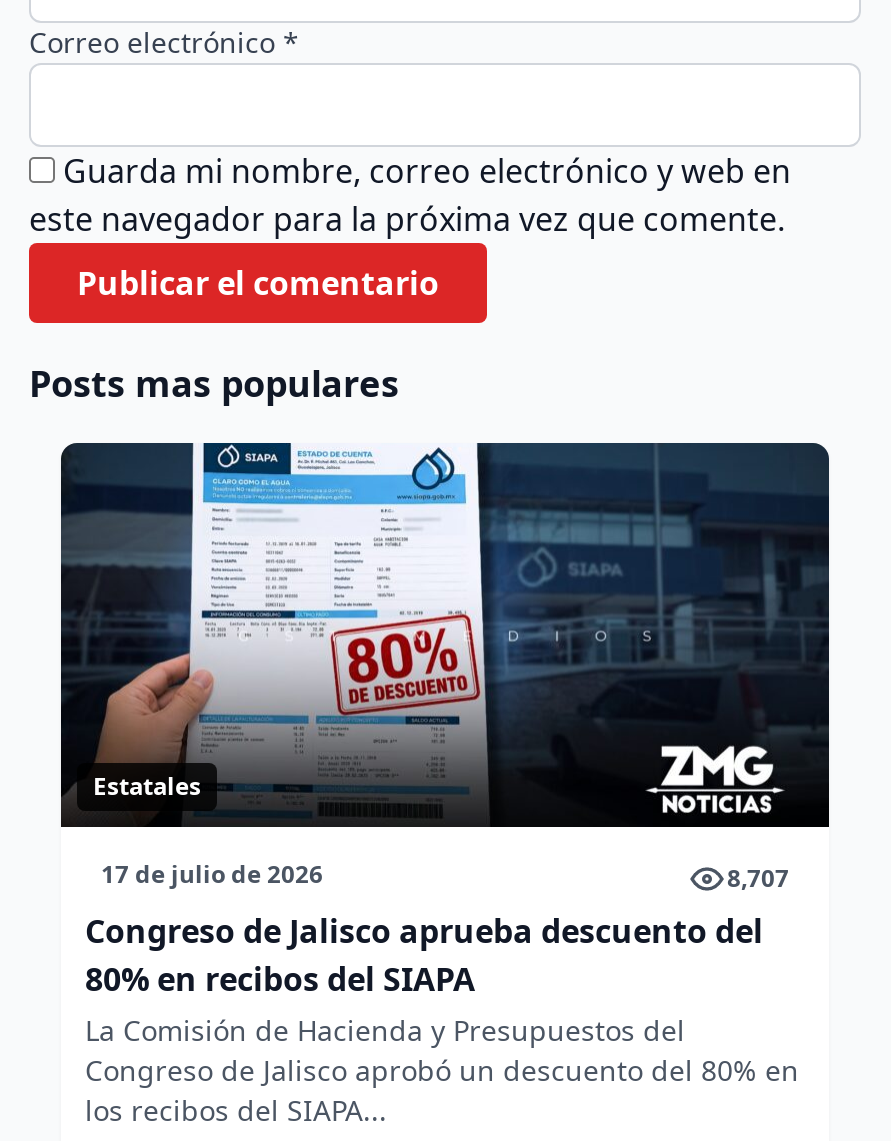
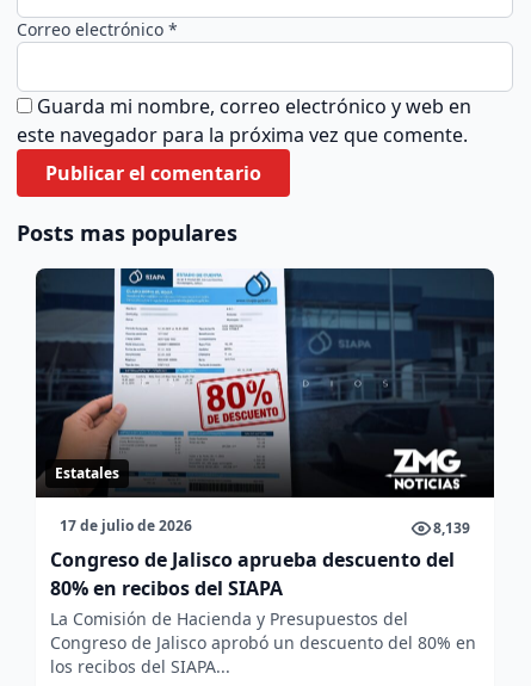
- 8,707
+ 8,139
